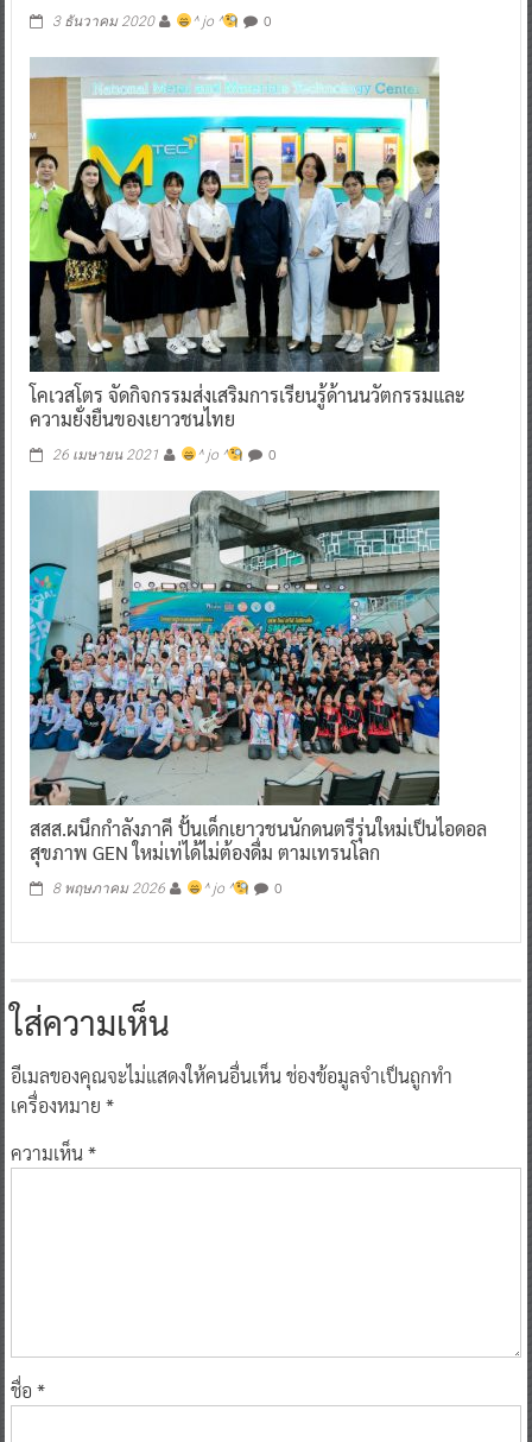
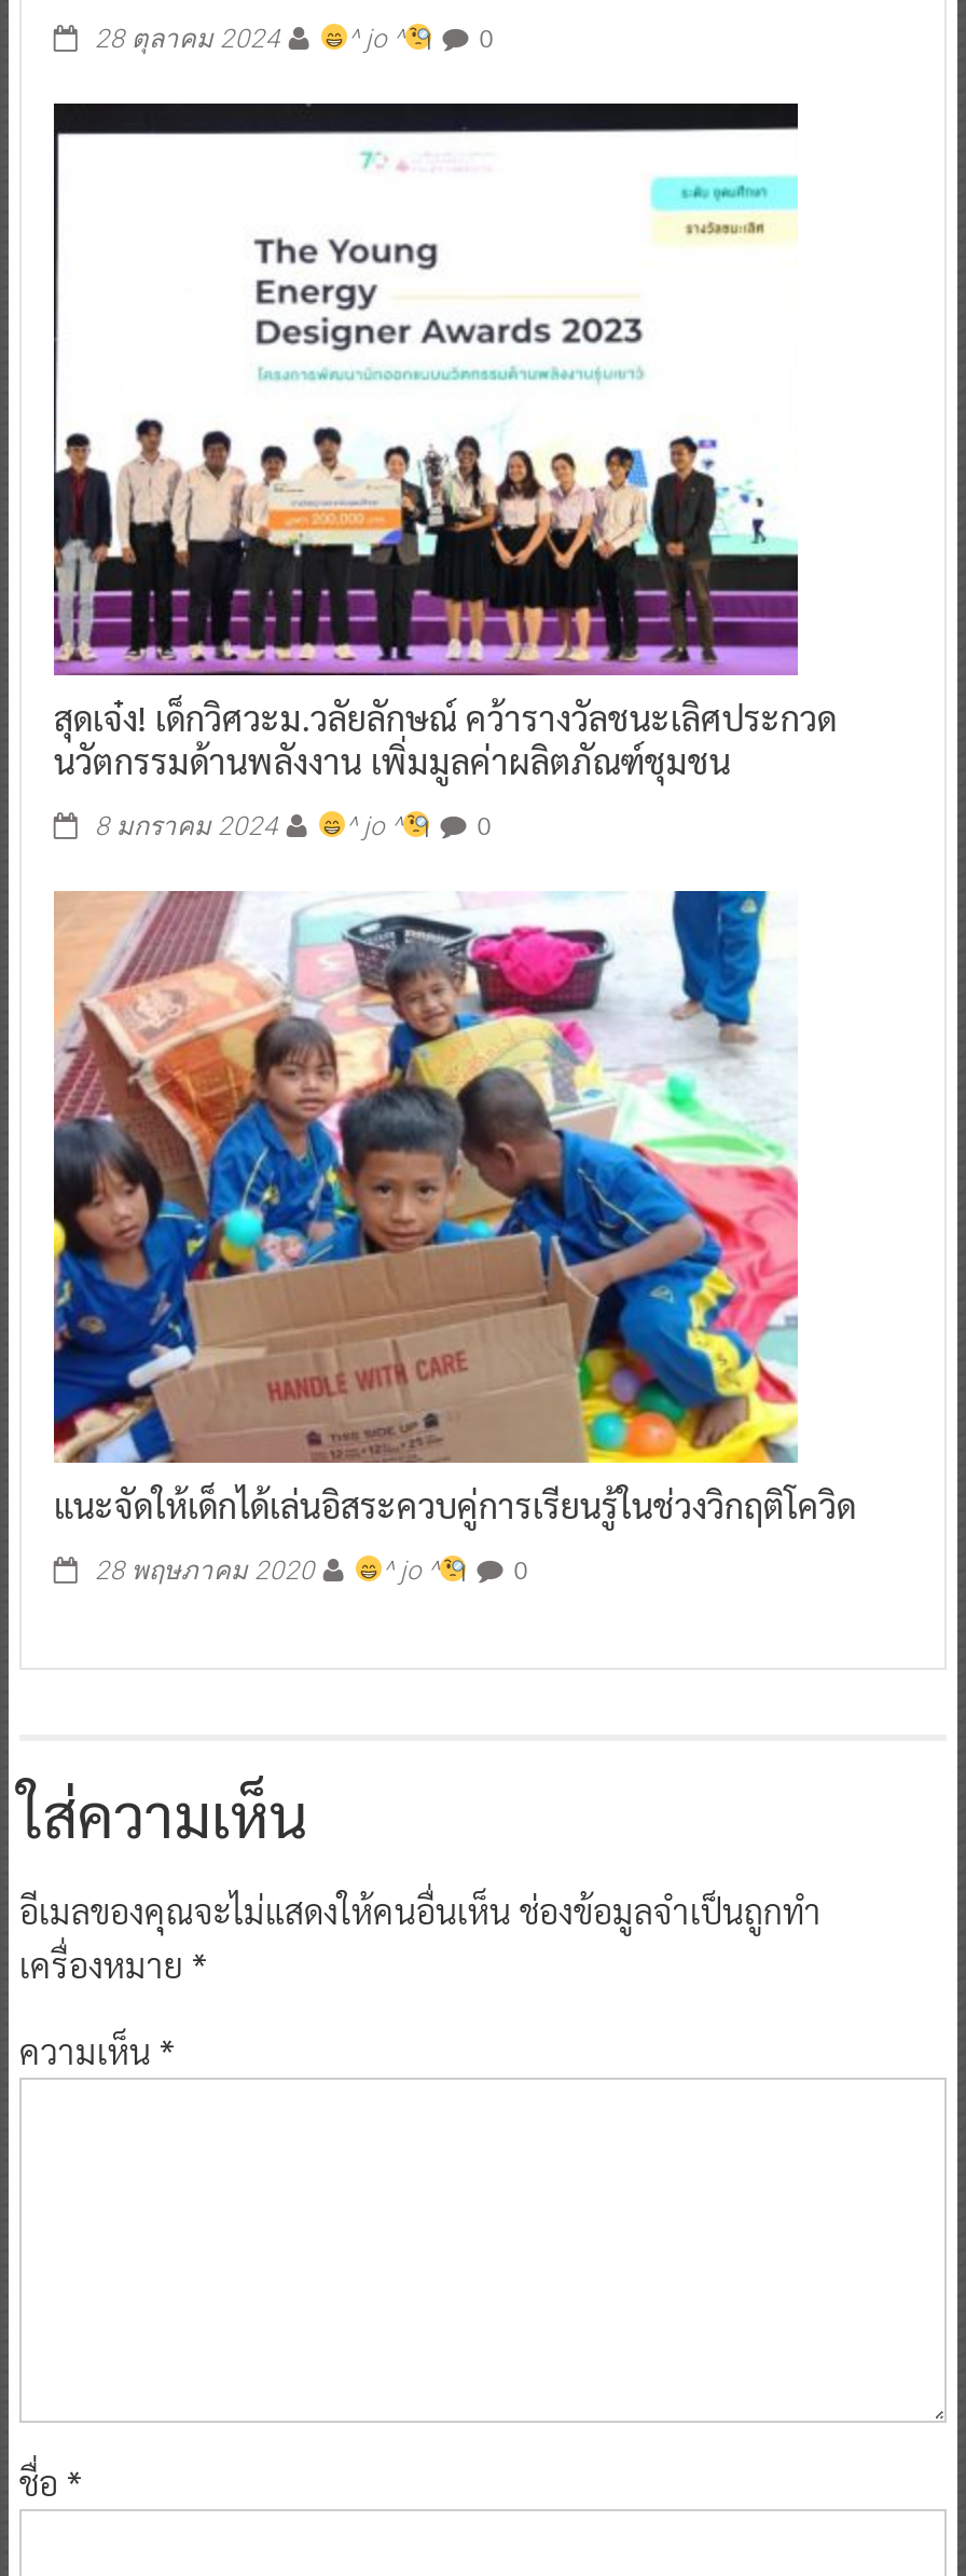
- 3 ธันวาคม 2020
+ 28 ตุลาคม 2024

- [image]
- โคเวสโตร จัดกิจกรรมส่งเสริมการเรียนรู้ด้านนวัตกรรมและ
- ความยั่งยืนของเยาวชนไทย
+ [image]
+ สุดเจ๋ง! เด็กวิศวะม.วลัยลักษณ์ คว้ารางวัลชนะเลิศประกวด
+ นวัตกรรมด้านพลังงาน เพิ่มมูลค่าผลิตภัณฑ์ชุมชน

- 26 เมษายน 2021
+ 8 มกราคม 2024

- [image]
- สสส.ผนึกกำลังภาคี ปั้นเด็กเยาวชนนักดนตรีรุ่นใหม่เป็นไอดอล
- สุขภาพ GEN ใหม่เท่ได้ไม่ต้องดื่ม ตามเทรนโลก
+ [image]
+ แนะจัดให้เด็กได้เล่นอิสระควบคู่การเรียนรู้ในช่วงวิกฤติโควิด

- 8 พฤษภาคม 2026
+ 28 พฤษภาคม 2020
